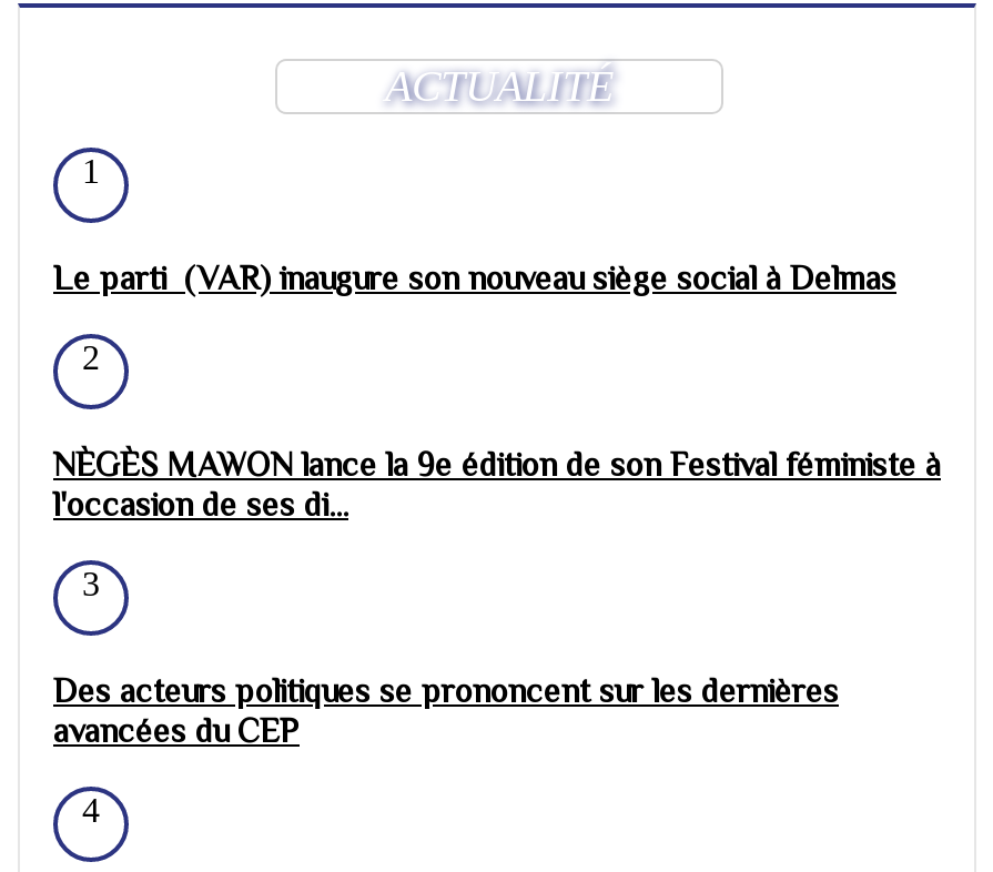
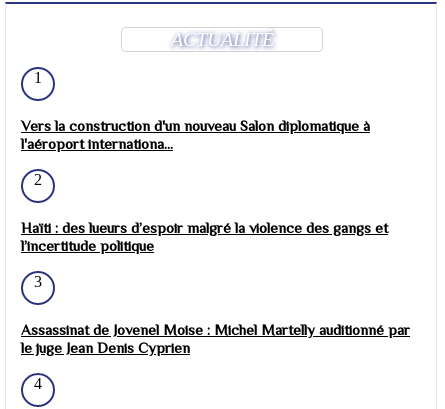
- Le parti (VAR) inaugure son nouveau siège social à Delmas
+ Vers la construction d'un nouveau Salon diplomatique à
+ l'aéroport internationa...

- NÈGÈS MAWON lance la 9e édition de son Festival féministe à
- l'occasion de ses di...
+ Haïti : des lueurs d’espoir malgré la violence des gangs et
+ l’incertitude politique

- Des acteurs politiques se prononcent sur les dernières
- avancées du CEP
+ Assassinat de Jovenel Moise : Michel Martelly auditionné par
+ le juge Jean Denis Cyprien
